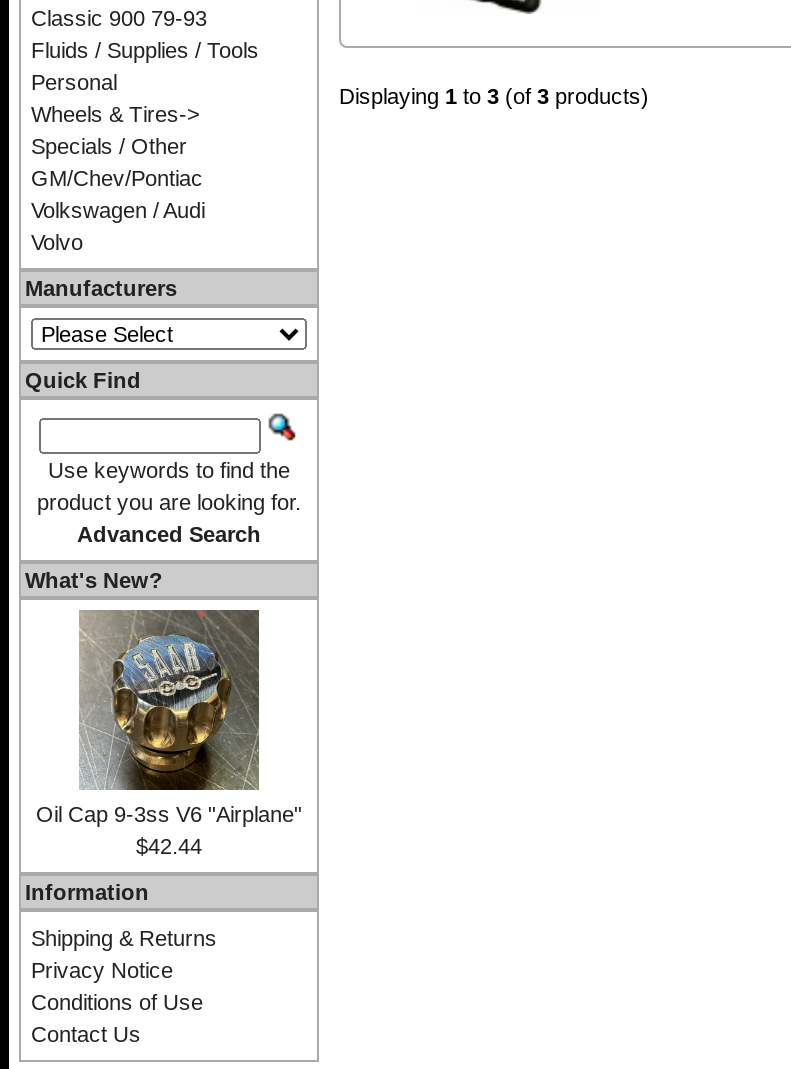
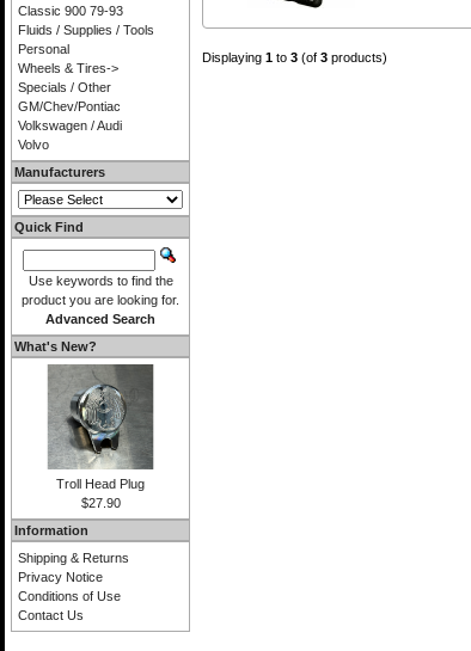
- [image]
- Oil Cap 9-3ss V6 "Airplane"
- $42.44
+ [image]
+ Troll Head Plug
+ $27.90
